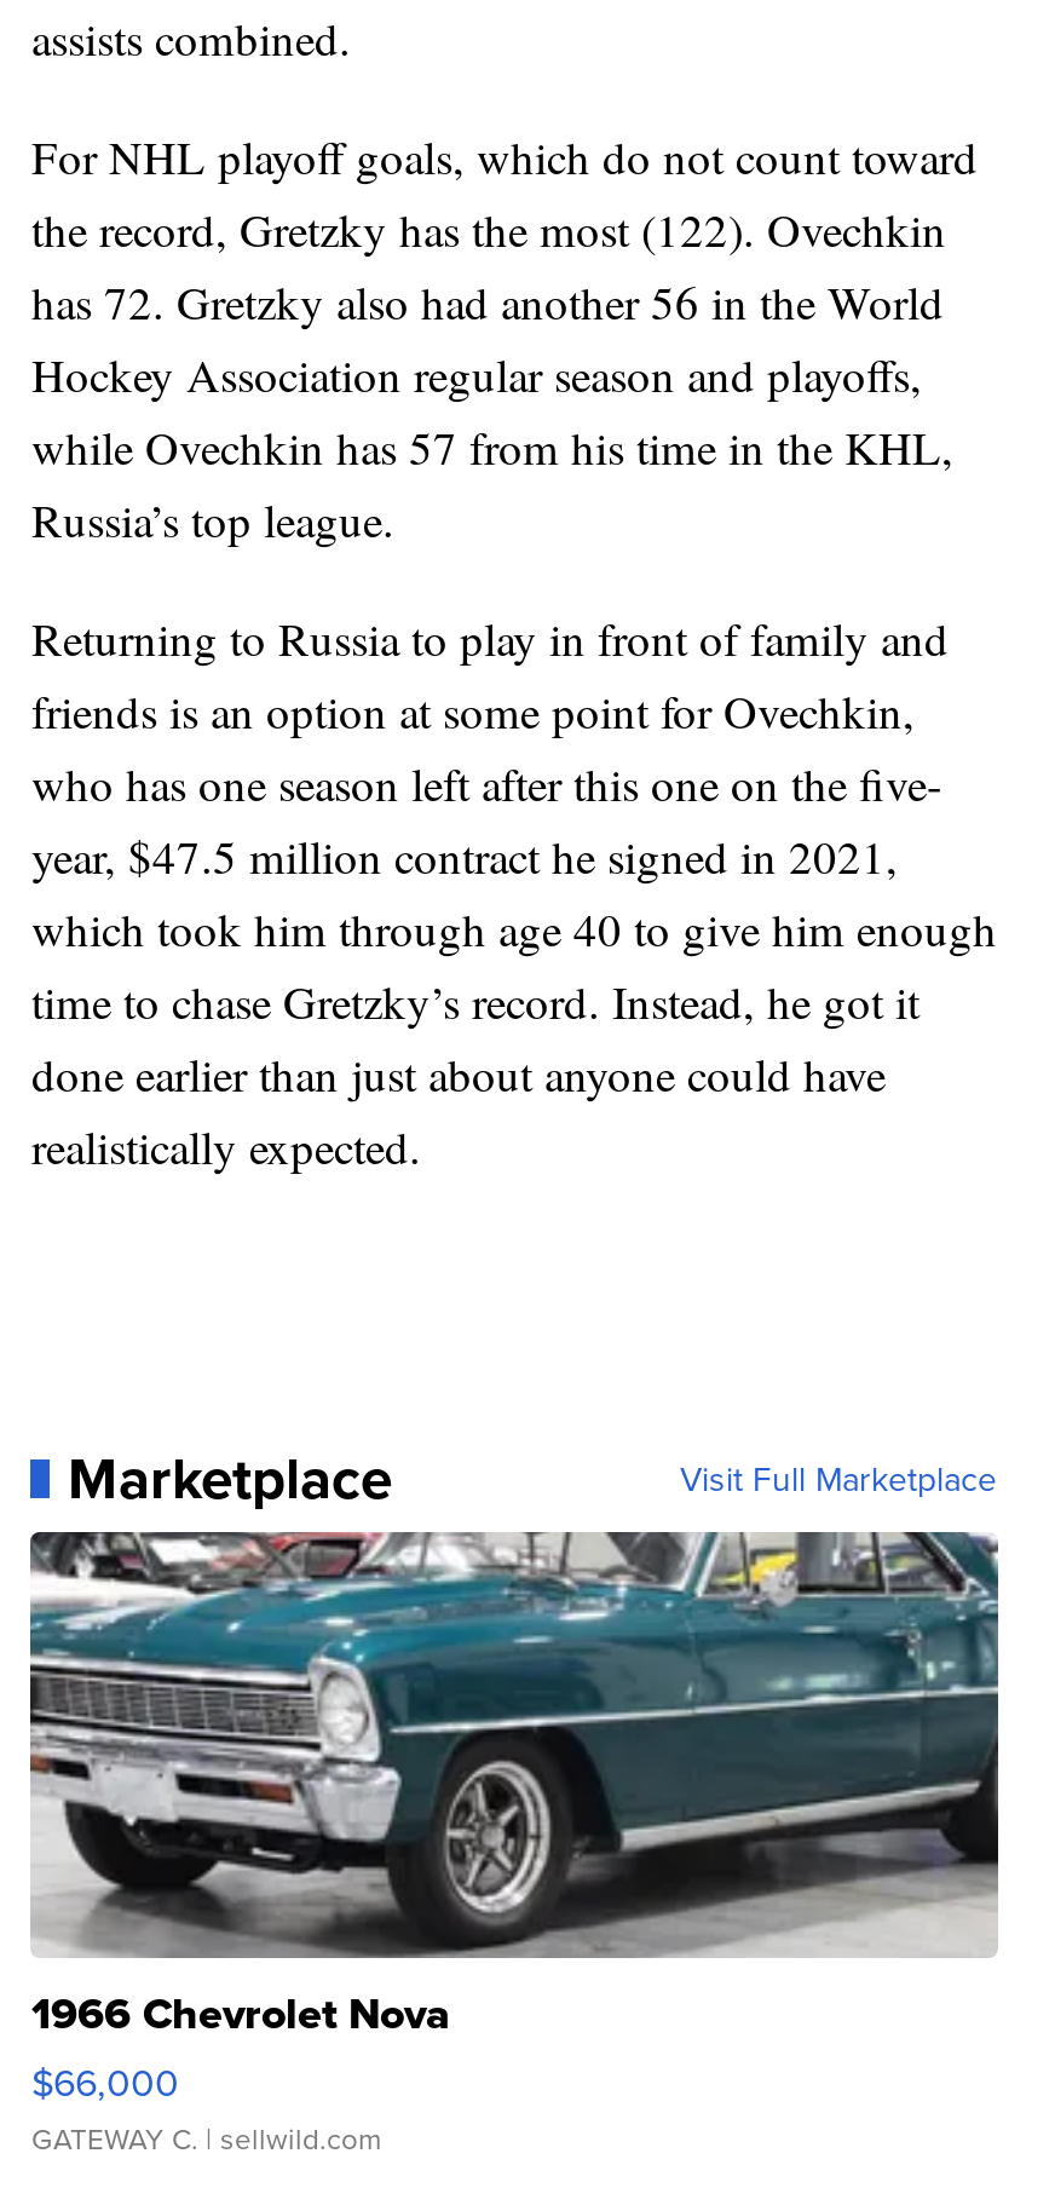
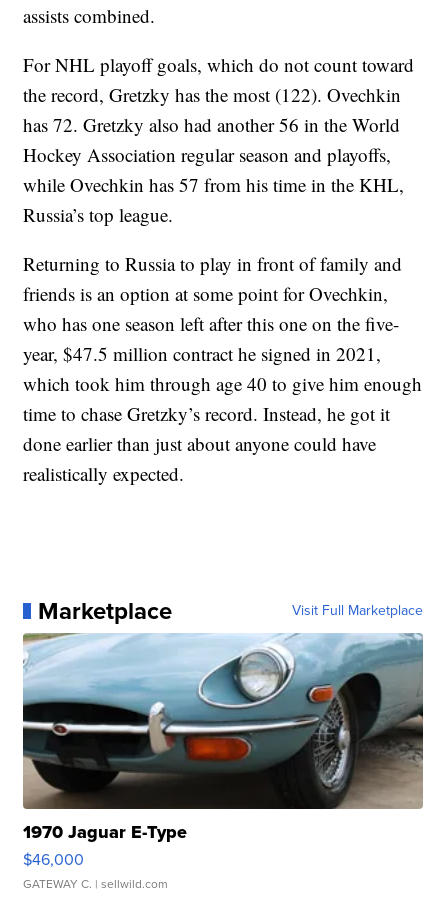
- [image]
- 1966 Chevrolet Nova
- $66,000
+ [image]
+ 1970 Jaguar E-Type
+ $46,000
